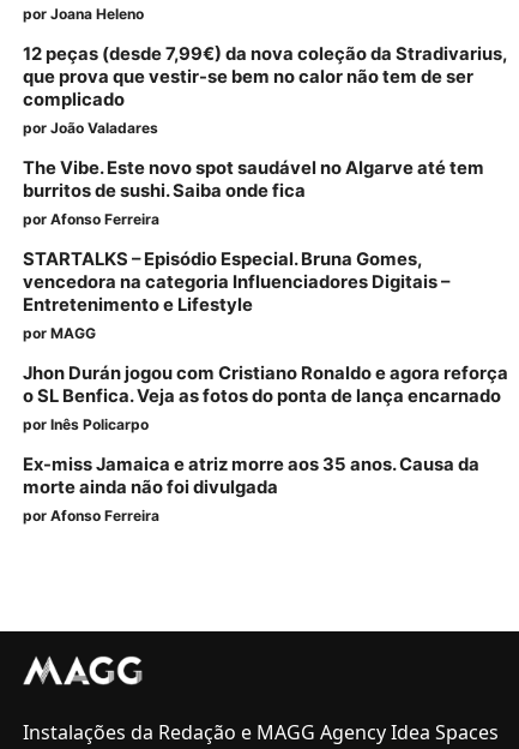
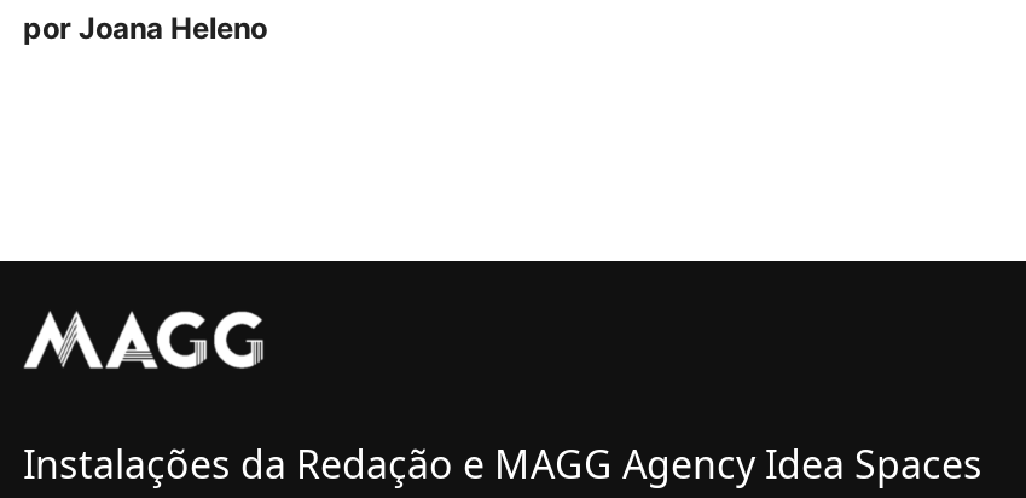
- 12 peças (desde 7,99€) da nova coleção da Stradivarius,
- que prova que vestir-se bem no calor não tem de ser
- complicado
- por João Valadares
- The Vibe. Este novo spot saudável no Algarve até tem
- burritos de sushi. Saiba onde fica
- por Afonso Ferreira
- STARTALKS – Episódio Especial. Bruna Gomes,
- vencedora na categoria Influenciadores Digitais –
- Entretenimento e Lifestyle
- por MAGG
- Jhon Durán jogou com Cristiano Ronaldo e agora reforça
- o SL Benfica. Veja as fotos do ponta de lança encarnado
- por Inês Policarpo
- Ex-miss Jamaica e atriz morre aos 35 anos. Causa da
- morte ainda não foi divulgada
- por Afonso Ferreira
